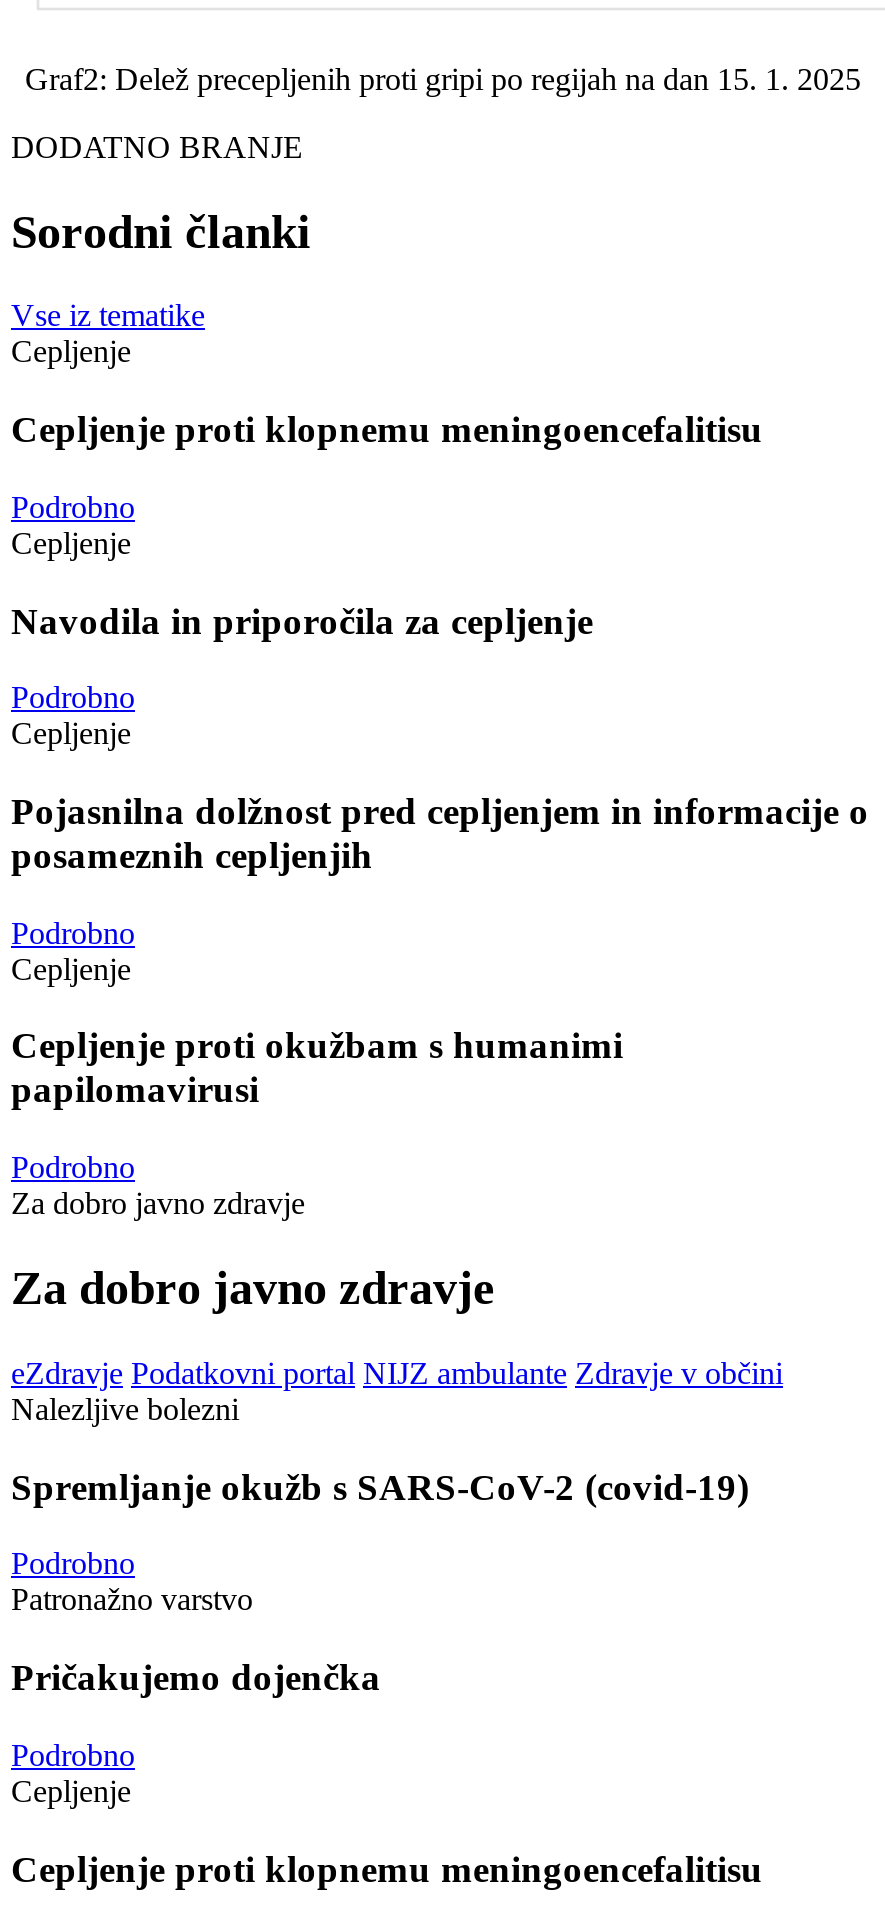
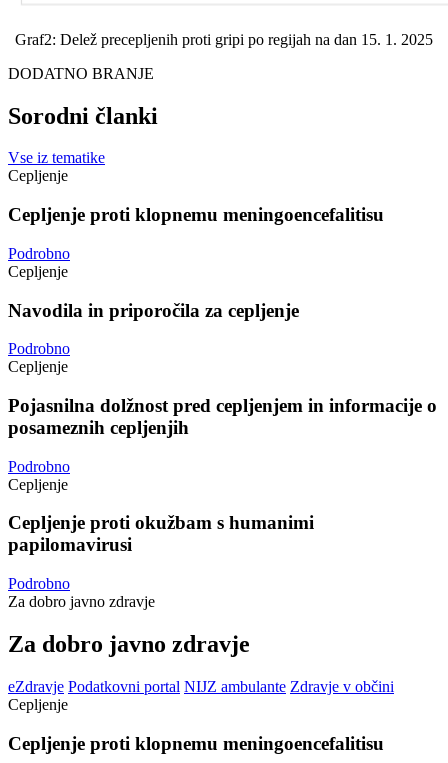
- Nalezljive bolezni
- Spremljanje okužb s SARS-CoV-2 (covid-19)
- Podrobno
- Patronažno varstvo
- Pričakujemo dojenčka
- Podrobno
